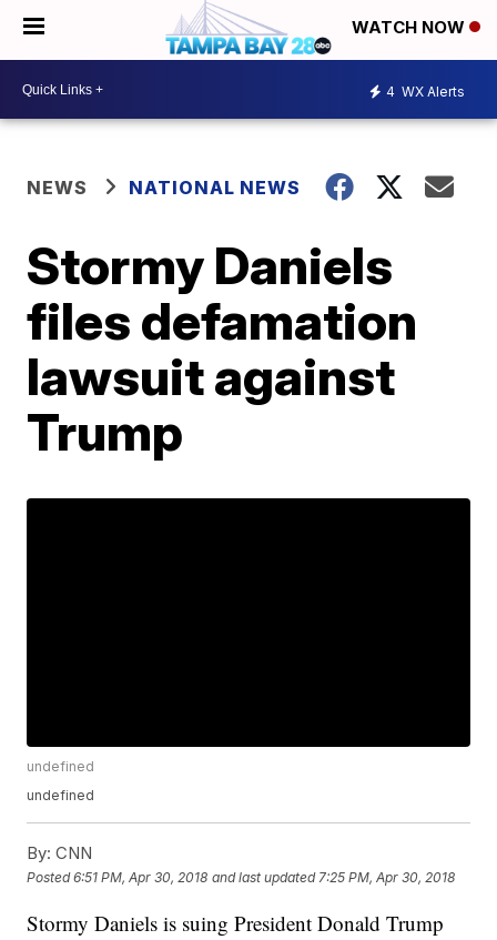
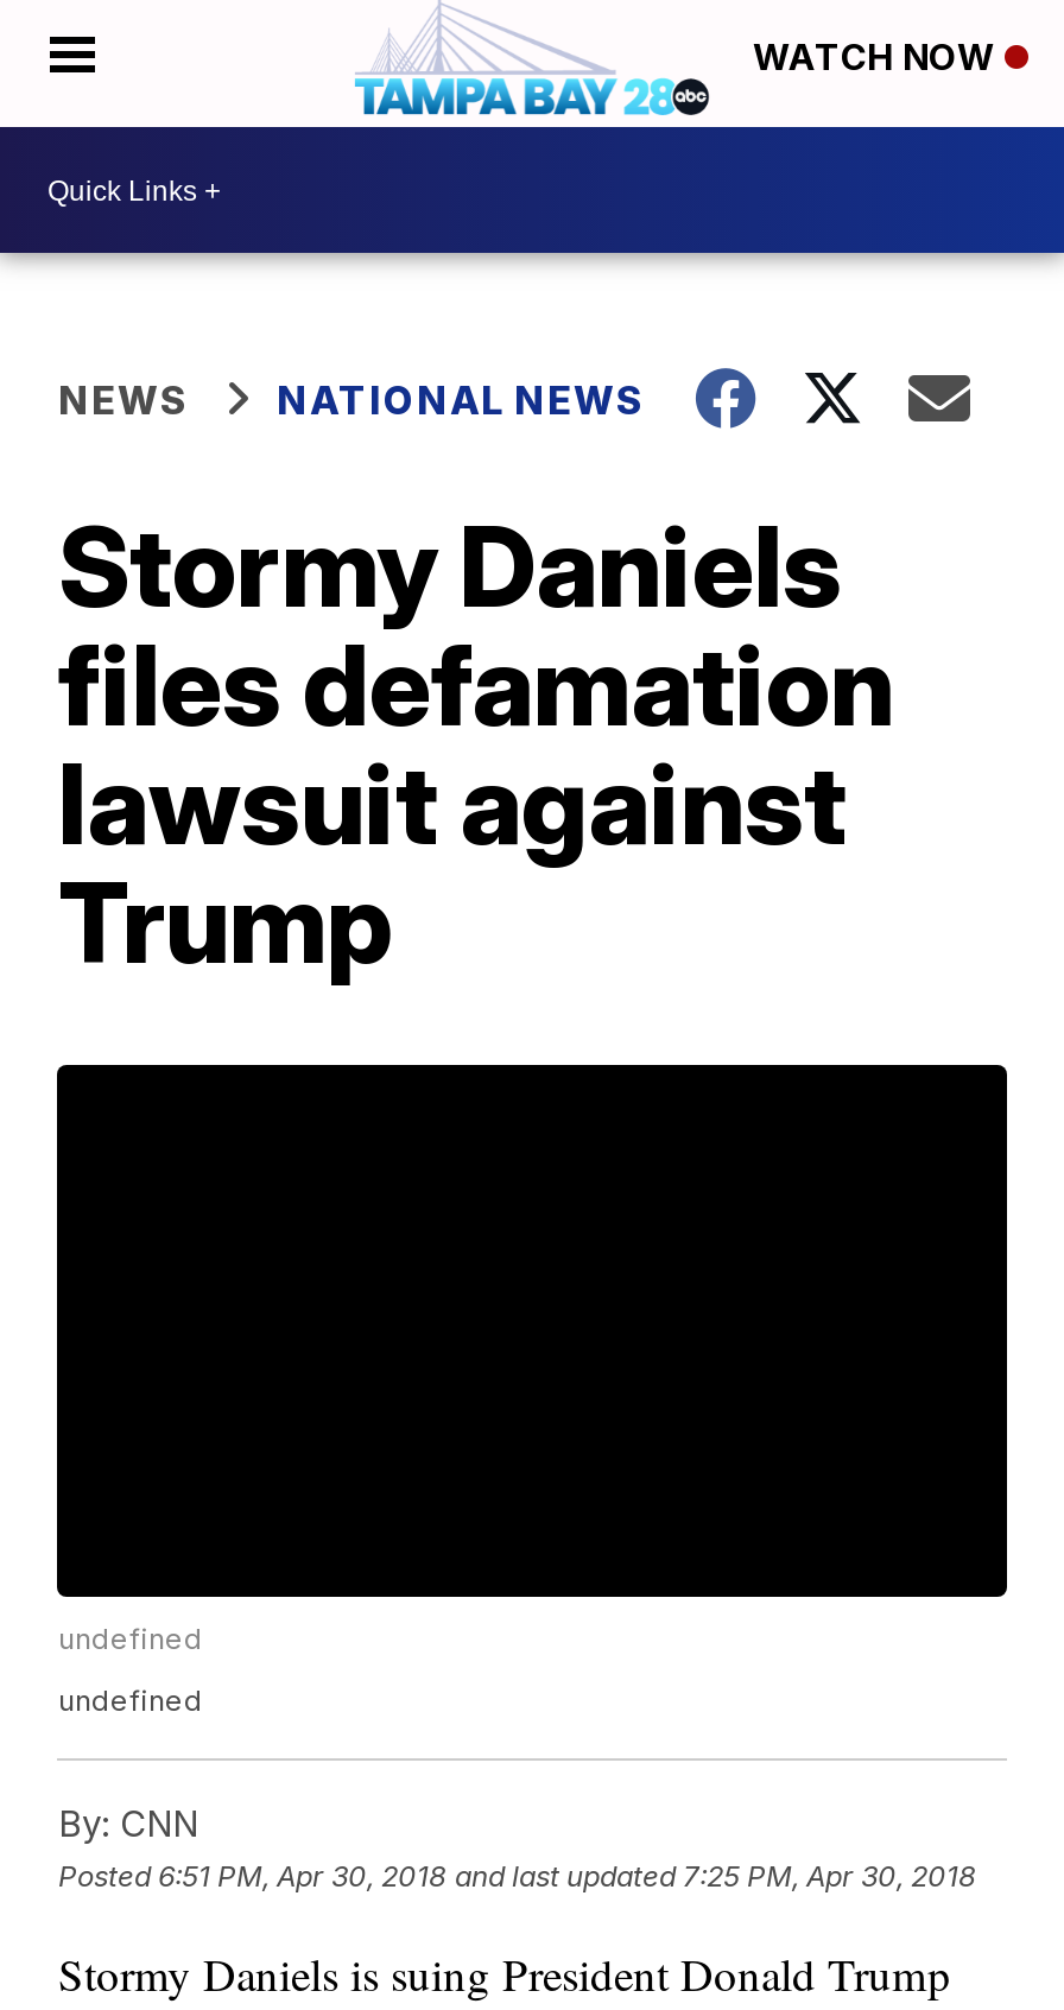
- 4 WX Alerts
